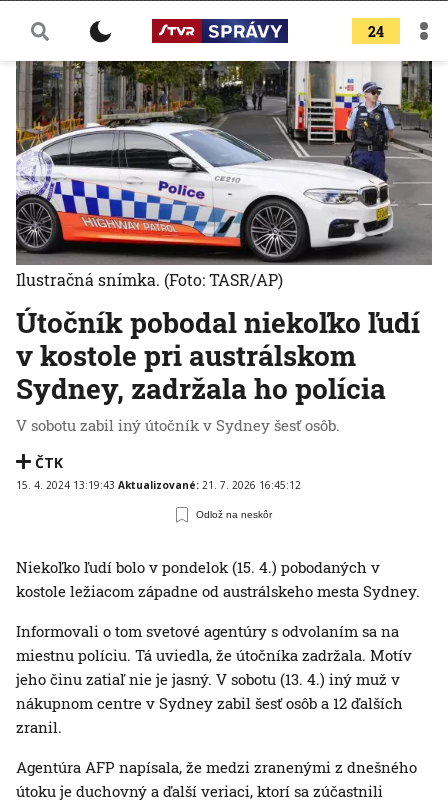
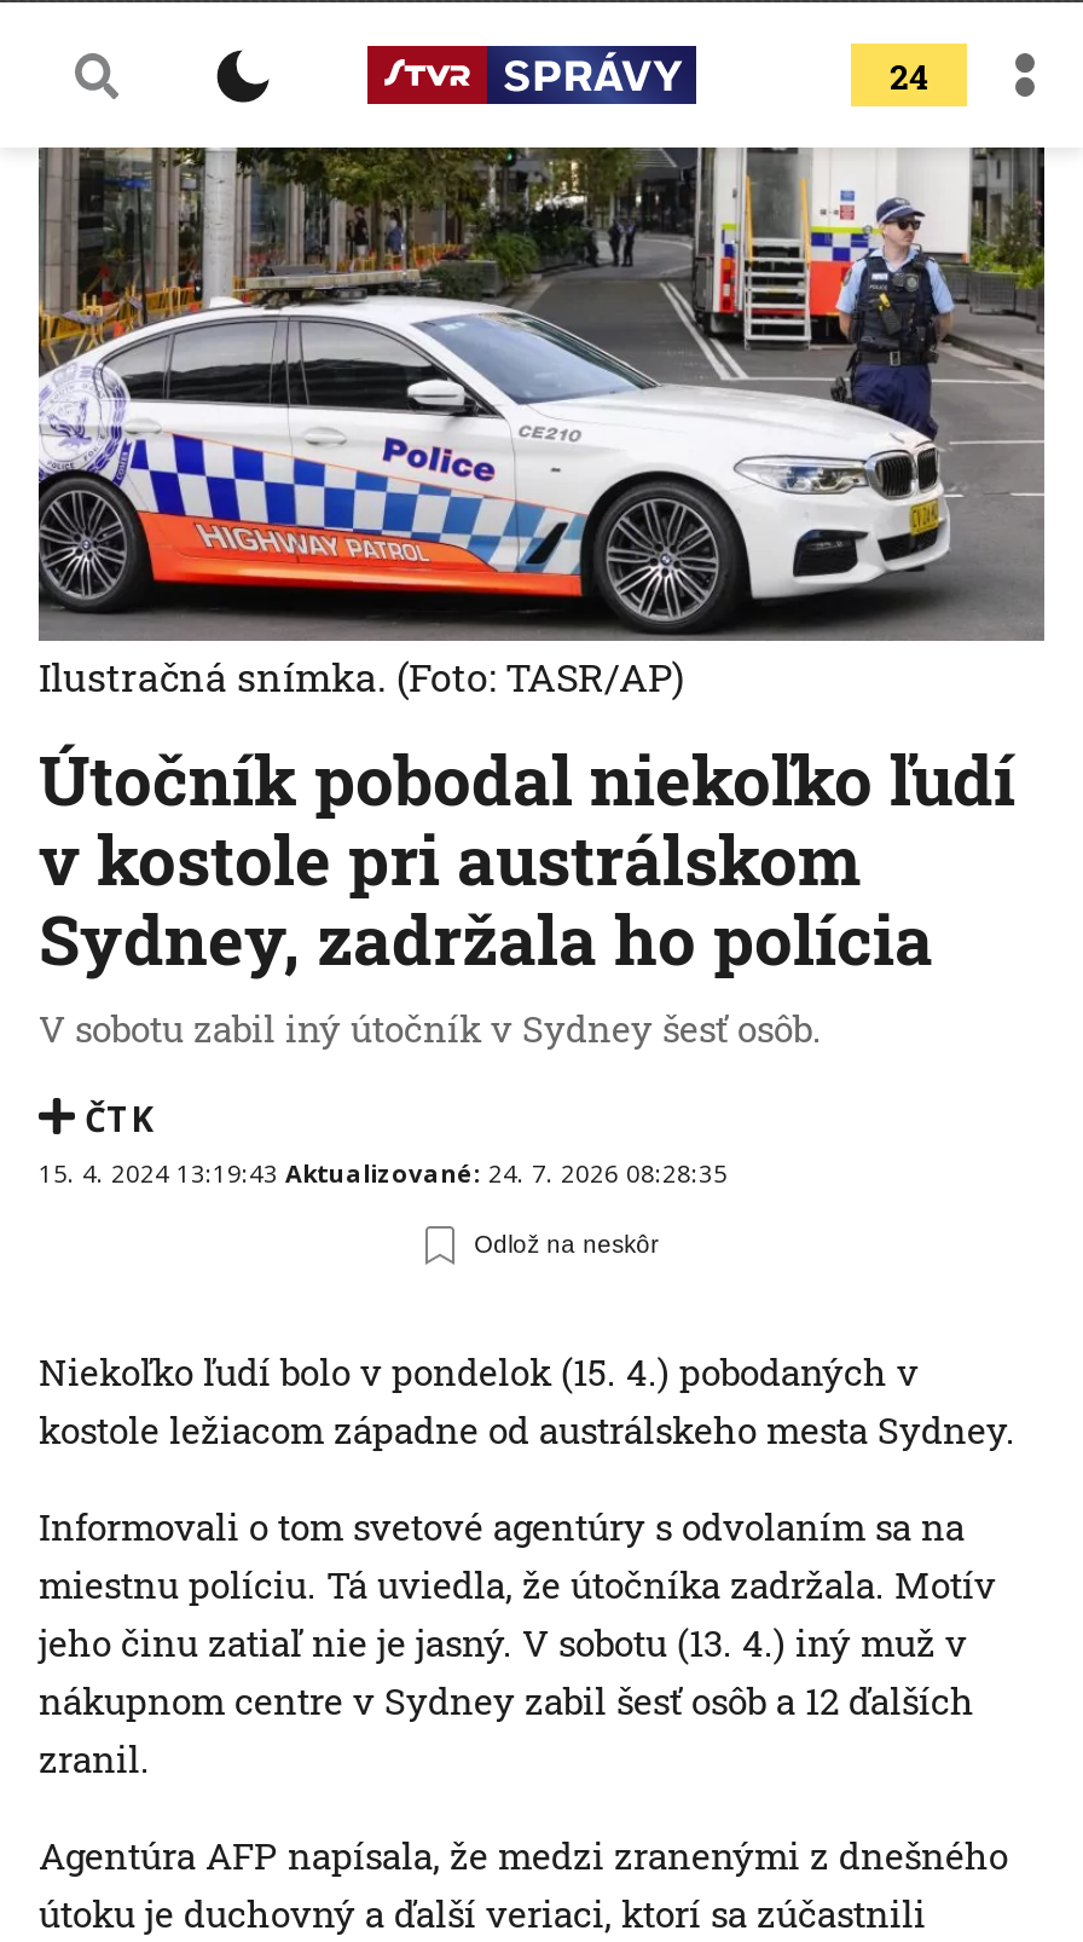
- 15. 4. 2024 13:19:43 Aktualizované: 21. 7. 2026 16:45:12
+ 15. 4. 2024 13:19:43 Aktualizované: 24. 7. 2026 08:28:35
